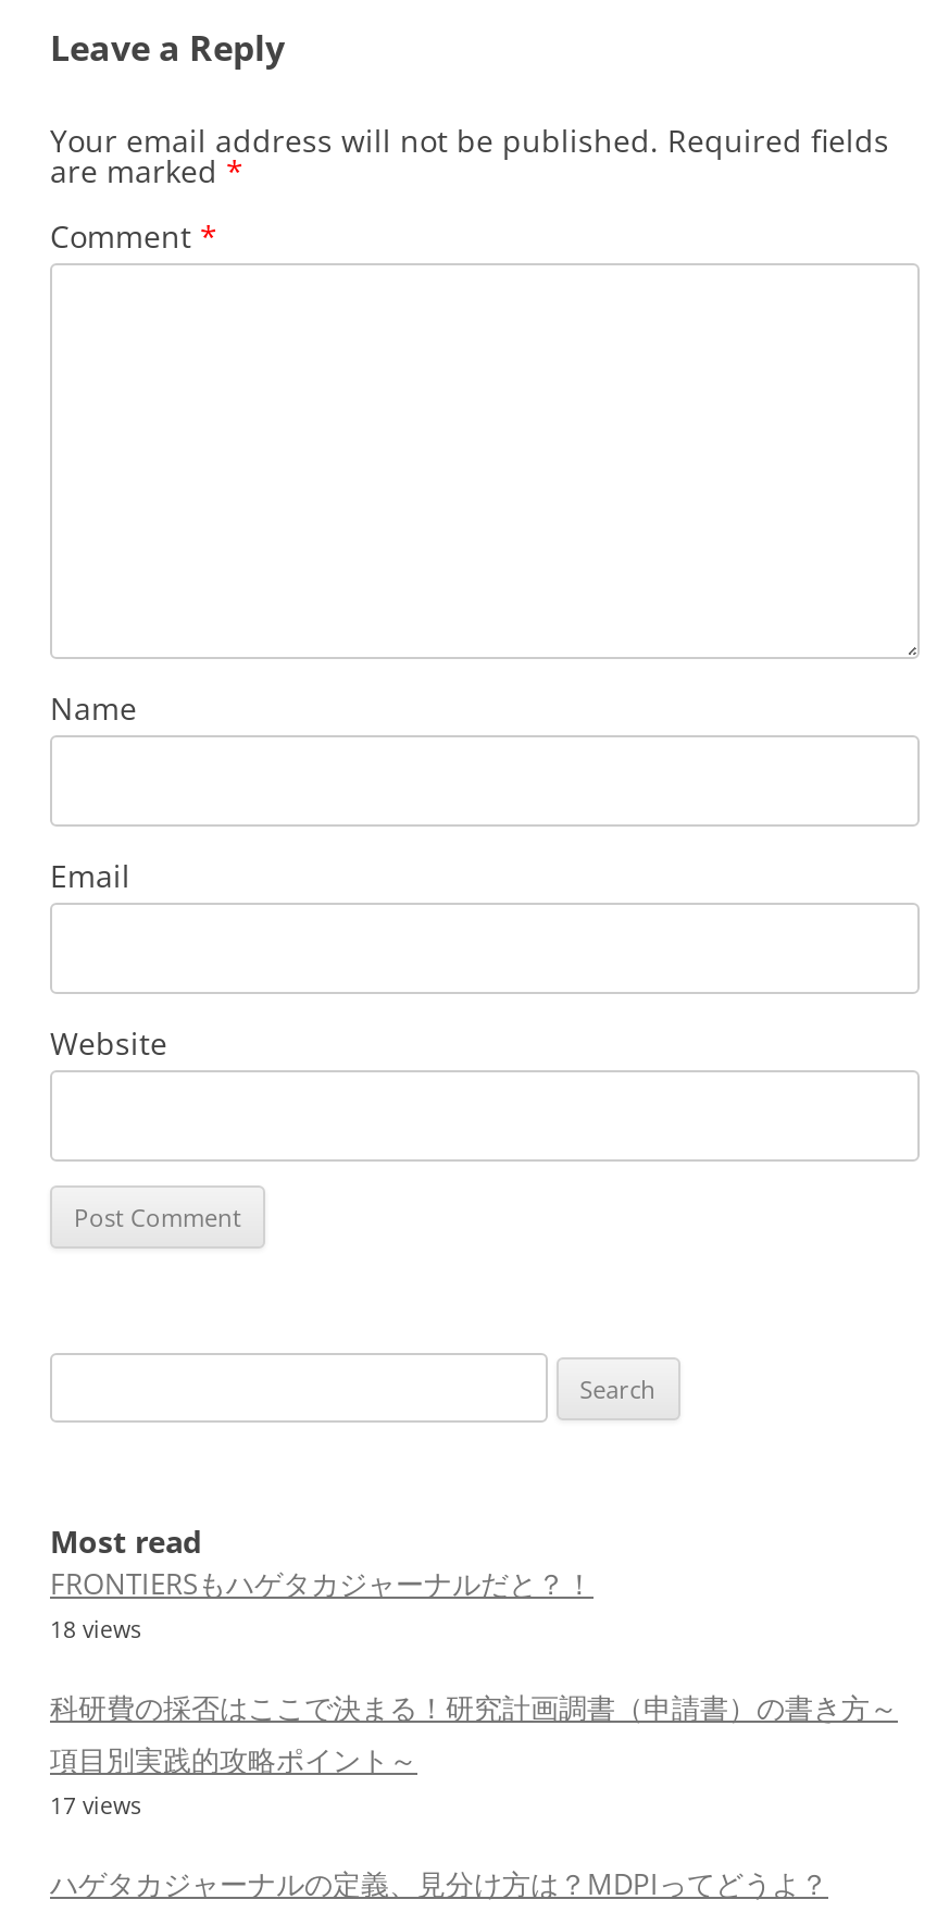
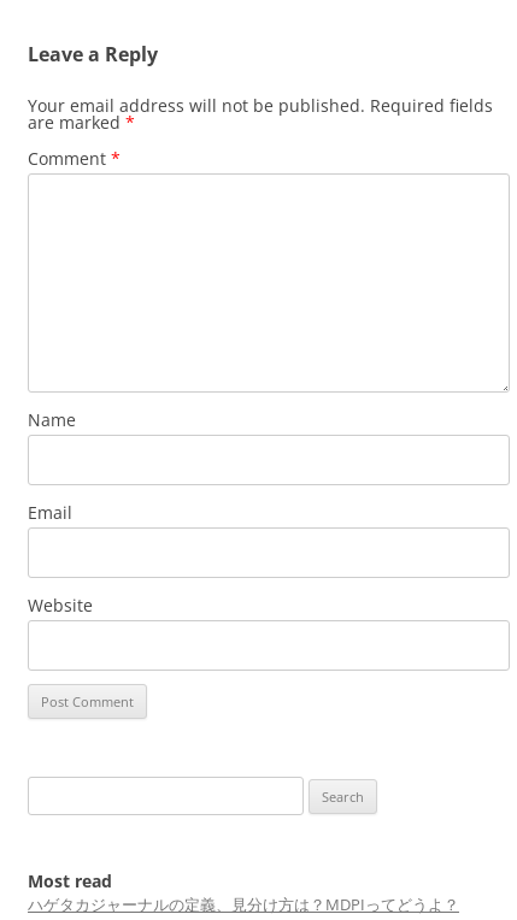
- FRONTIERSもハゲタカジャーナルだと？！
- 18 views
- 科研費の採否はここで決まる！研究計画調書（申請書）の書き方～
- 項目別実践的攻略ポイント～
- 17 views
